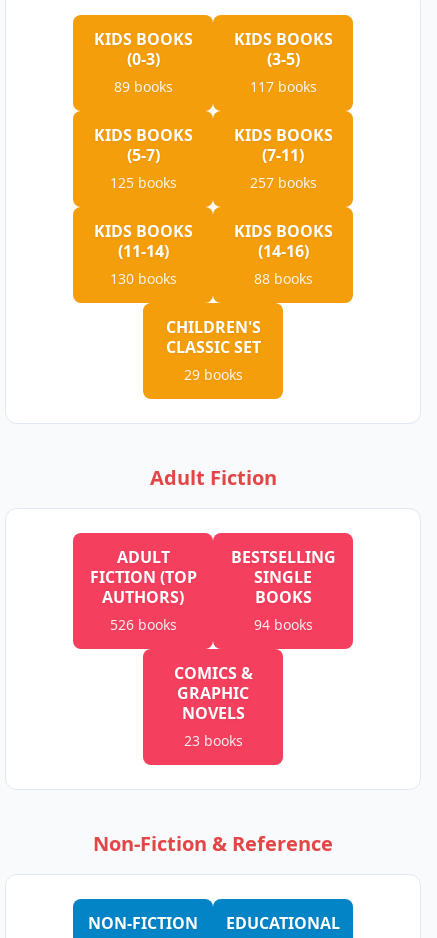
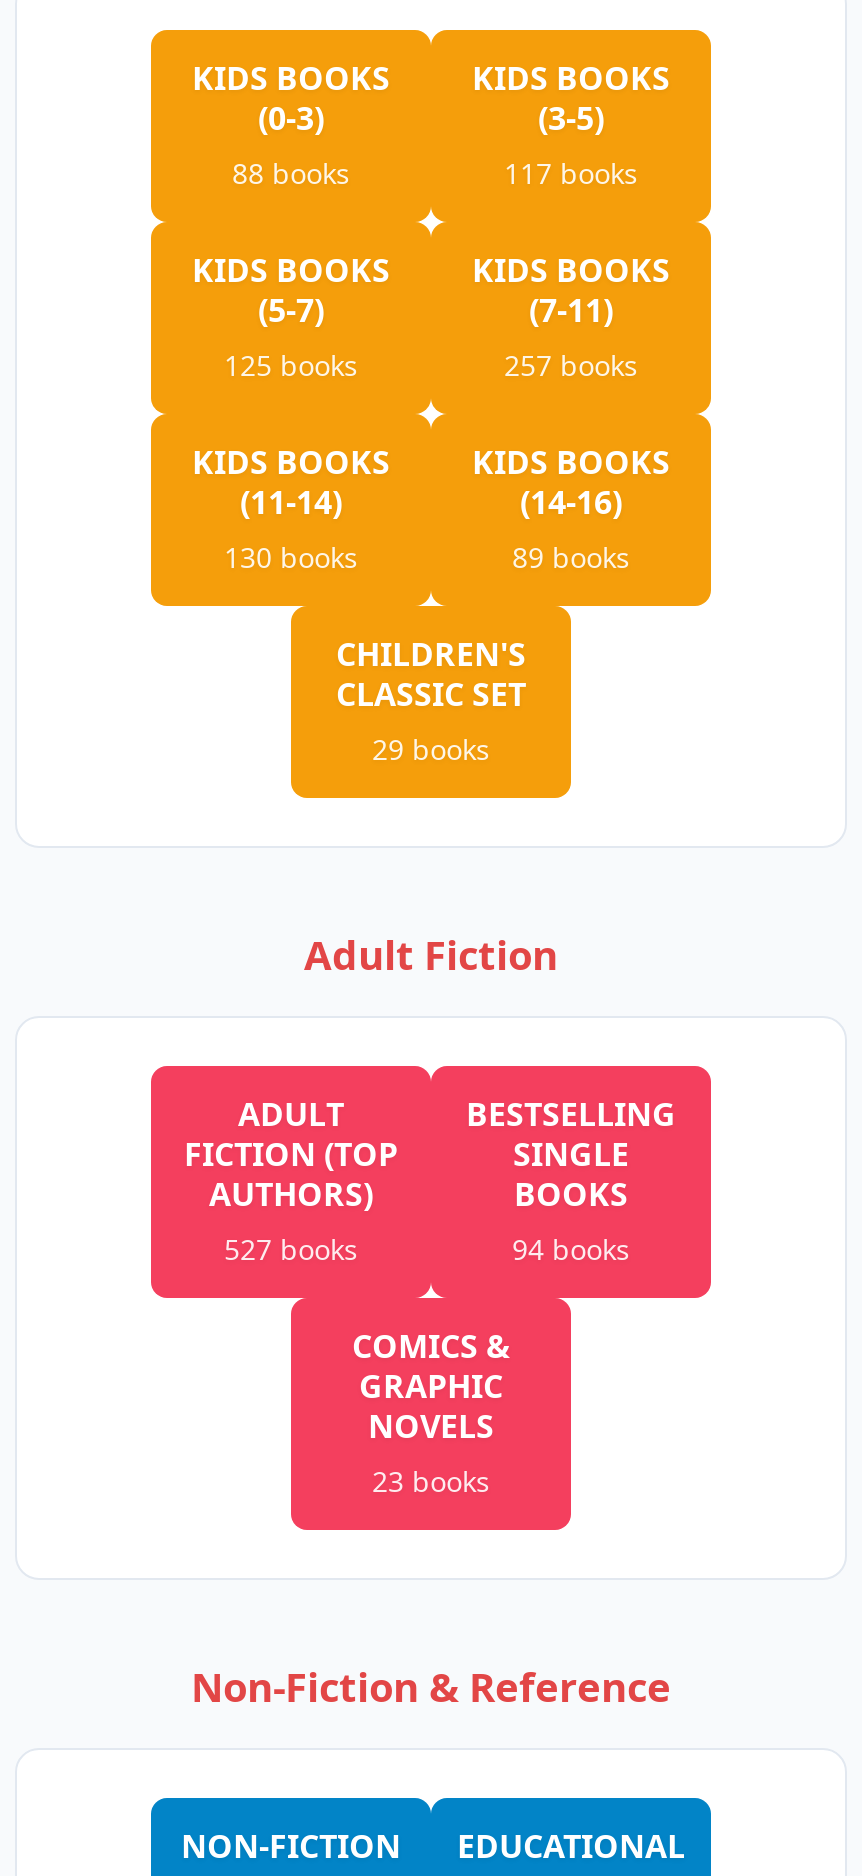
- 89 books
+ 88 books

- 88 books
+ 89 books

- 526 books
+ 527 books
